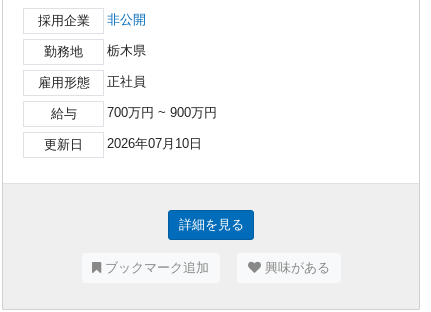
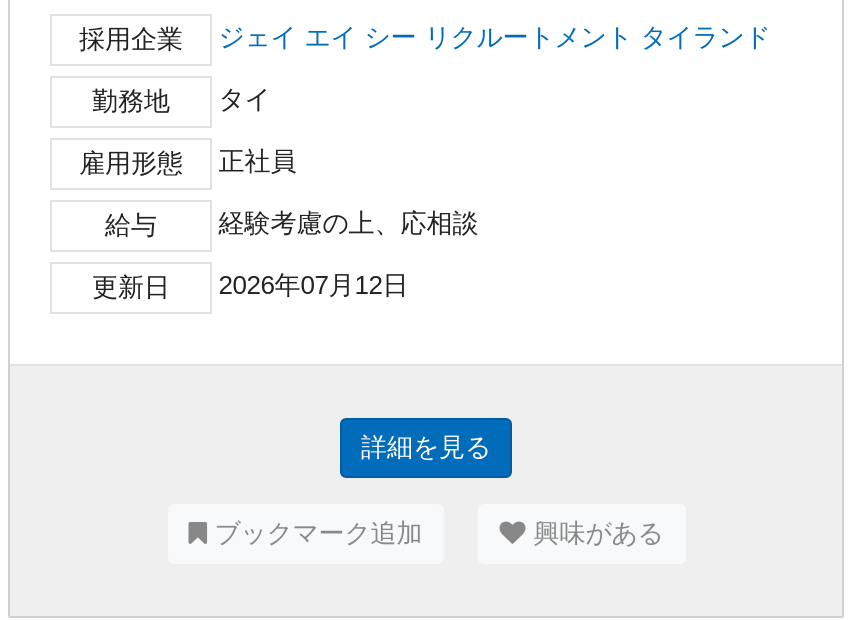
- 非公開
+ ジェイ エイ シー リクルートメント タイランド

- 栃木県
+ タイ

- 700万円 ~ 900万円
+ 経験考慮の上、応相談

- 更新日 2026年07月10日
+ 更新日 2026年07月12日
